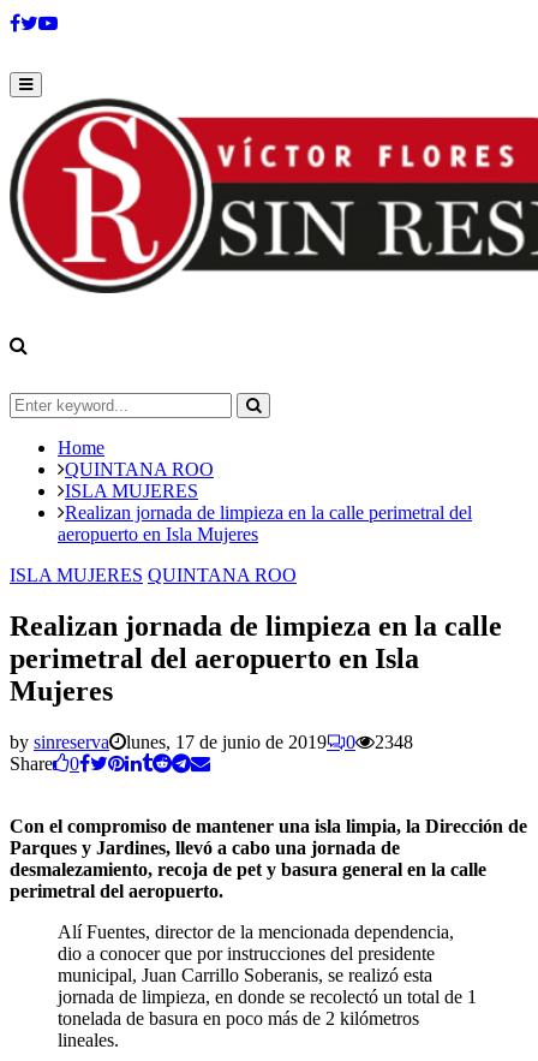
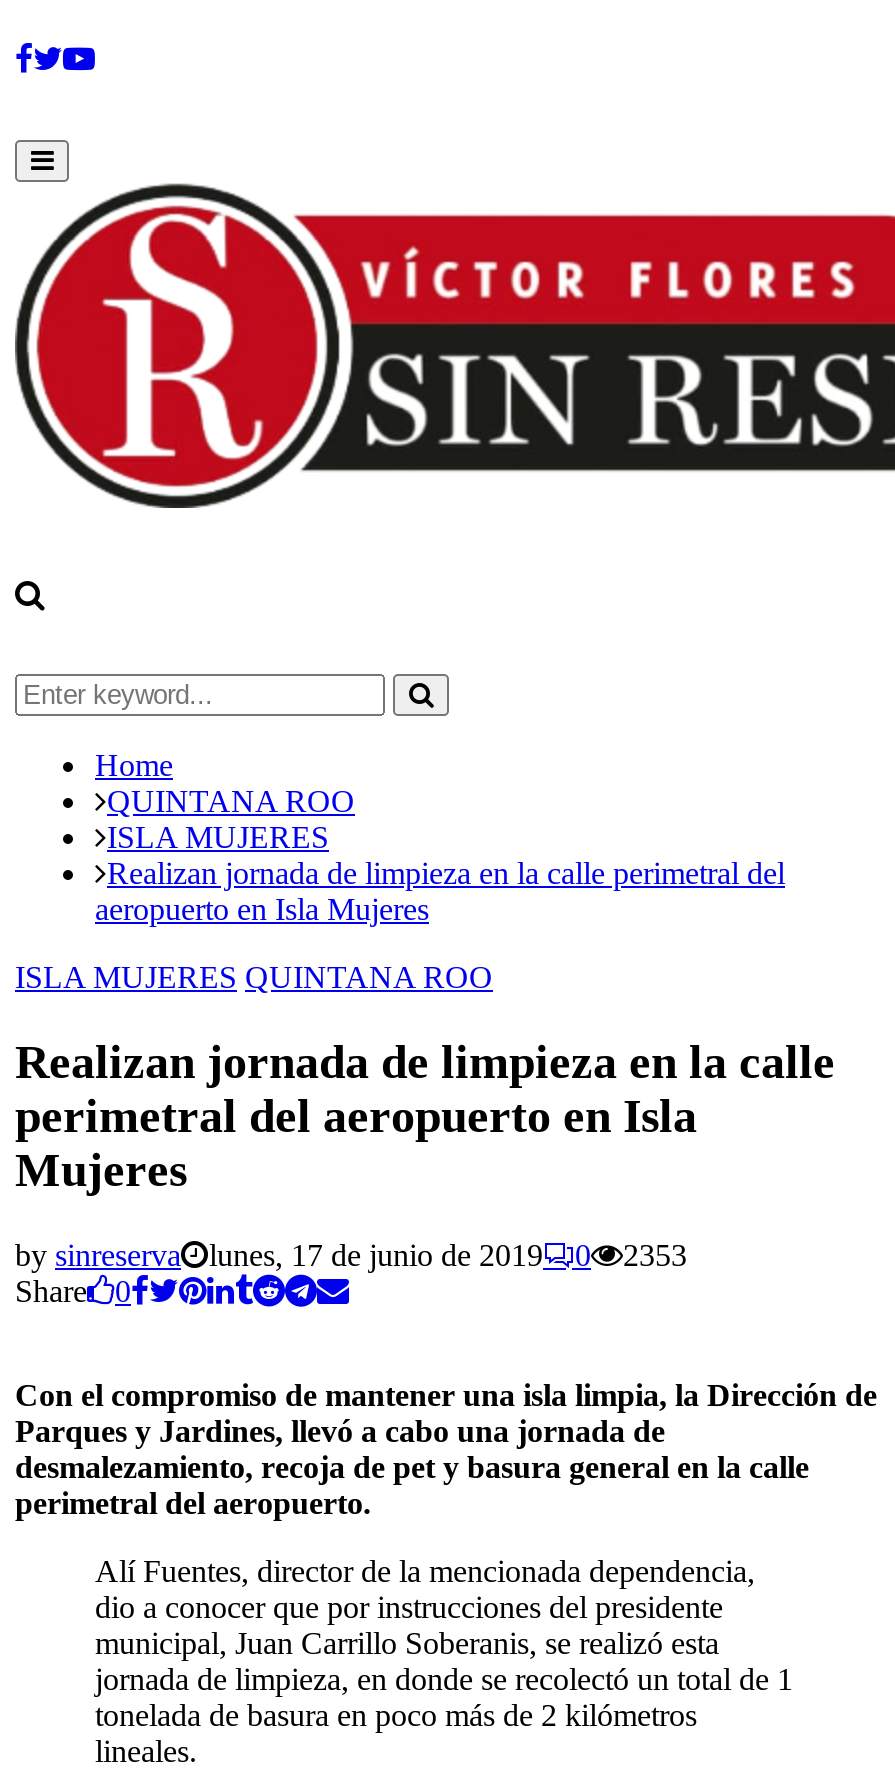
- 2348
+ 2353
